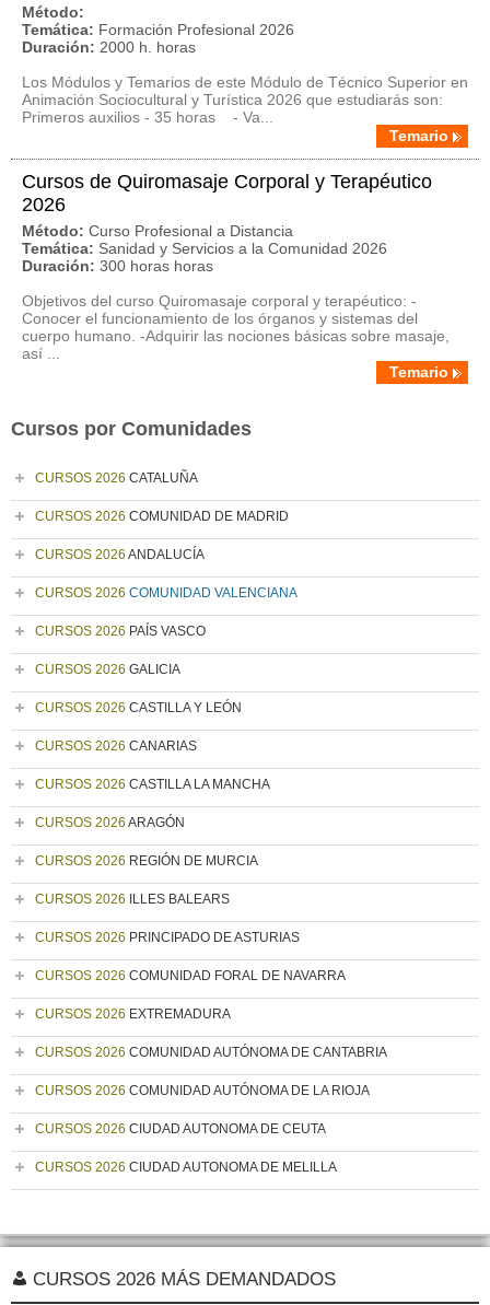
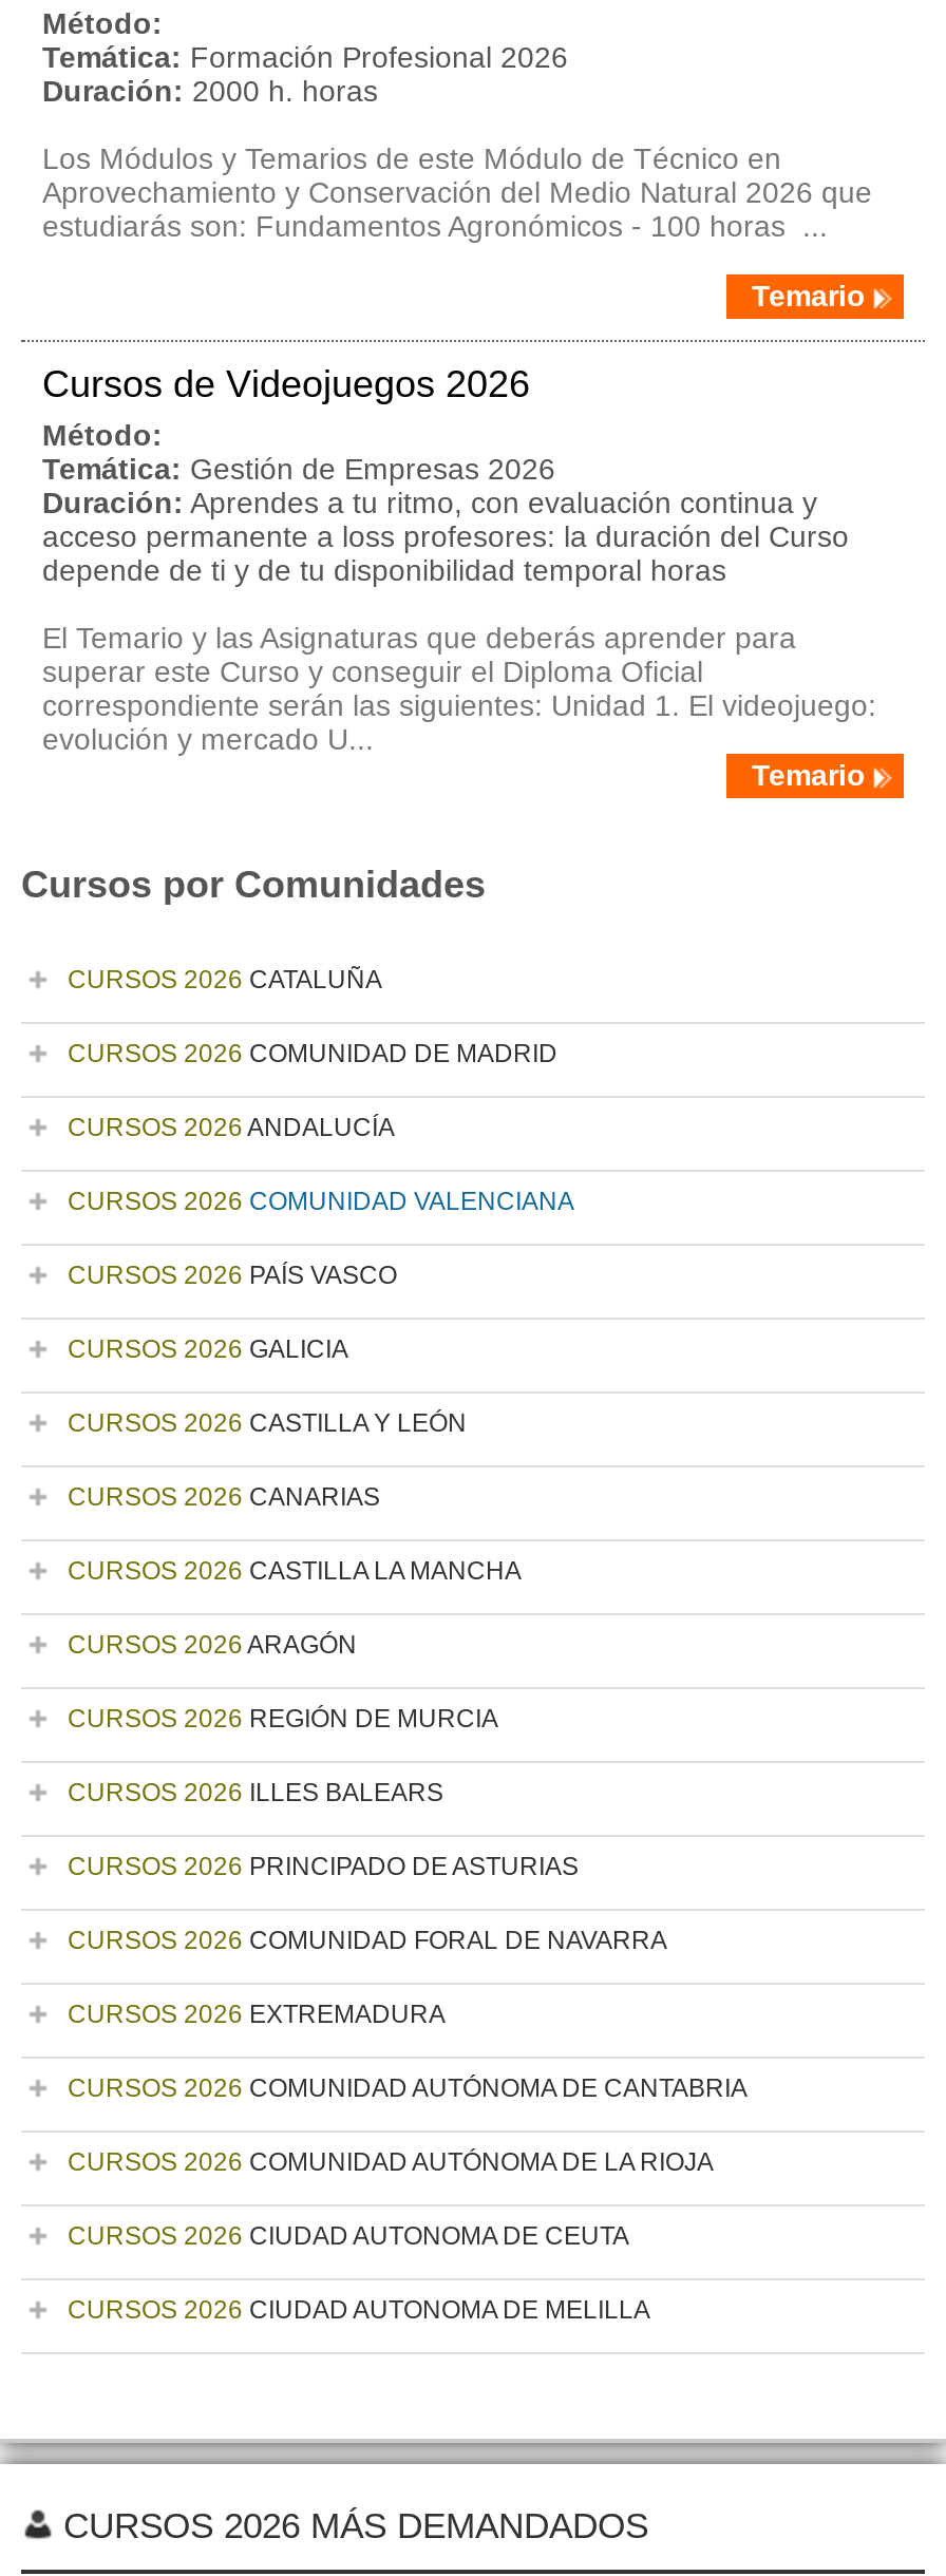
- Los Módulos y Temarios de este Módulo de Técnico Superior en
- Animación Sociocultural y Turística 2026 que estudiarás son:
- Primeros auxilios - 35 horas - Va...
+ Los Módulos y Temarios de este Módulo de Técnico en
+ Aprovechamiento y Conservación del Medio Natural 2026 que
+ estudiarás son: Fundamentos Agronómicos - 100 horas ...

- Cursos de Quiromasaje Corporal y Terapéutico
- 2026
- Método: Curso Profesional a Distancia
- Temática: Sanidad y Servicios a la Comunidad 2026
- Duración: 300 horas horas
+ Cursos de Videojuegos 2026
+ Método:
+ Temática: Gestión de Empresas 2026
+ Duración: Aprendes a tu ritmo, con evaluación continua y
+ acceso permanente a loss profesores: la duración del Curso
+ depende de ti y de tu disponibilidad temporal horas

- Objetivos del curso Quiromasaje corporal y terapéutico: -
- Conocer el funcionamiento de los órganos y sistemas del
- cuerpo humano. -Adquirir las nociones básicas sobre masaje,
- así ...
+ El Temario y las Asignaturas que deberás aprender para
+ superar este Curso y conseguir el Diploma Oficial
+ correspondiente serán las siguientes: Unidad 1. El videojuego:
+ evolución y mercado U...
